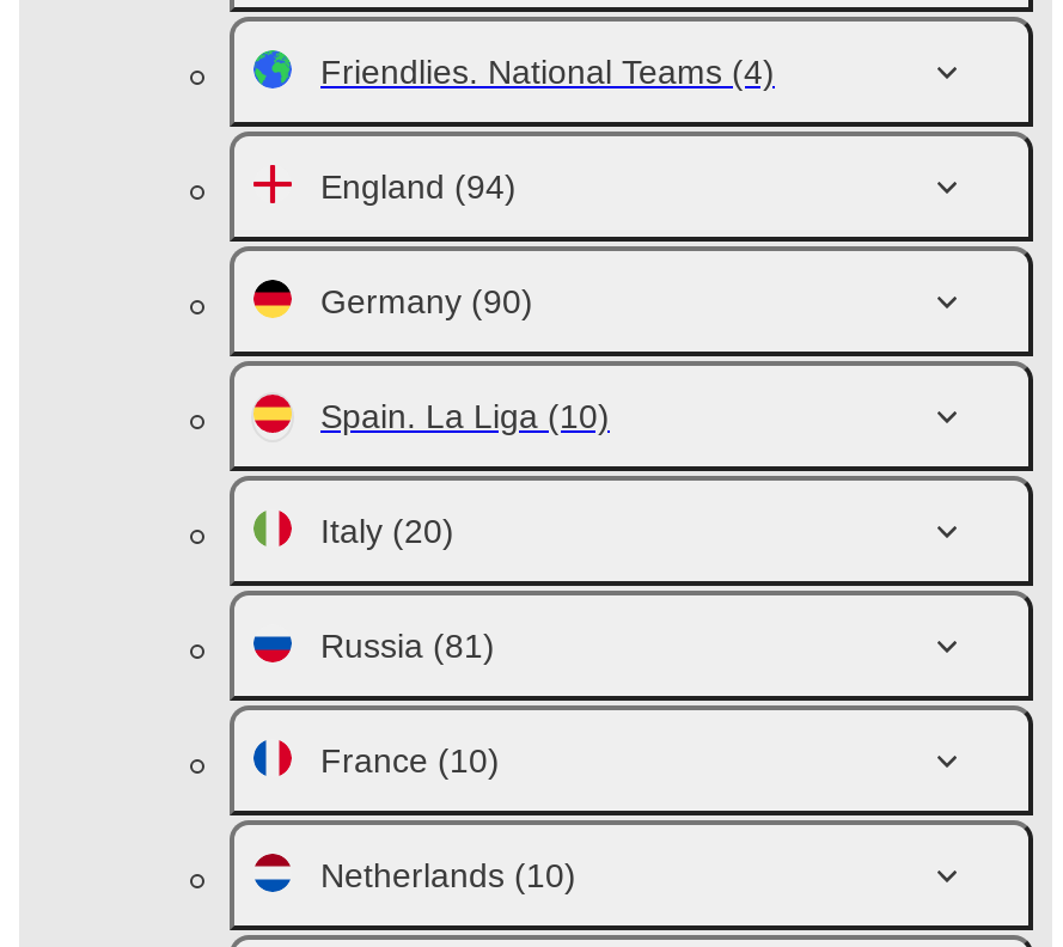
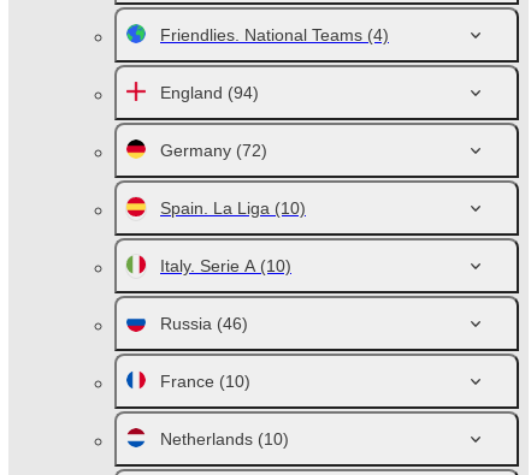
- Germany (90)
+ Germany (72)

- Italy (20)
+ Italy. Serie A (10)

- Russia (81)
+ Russia (46)
